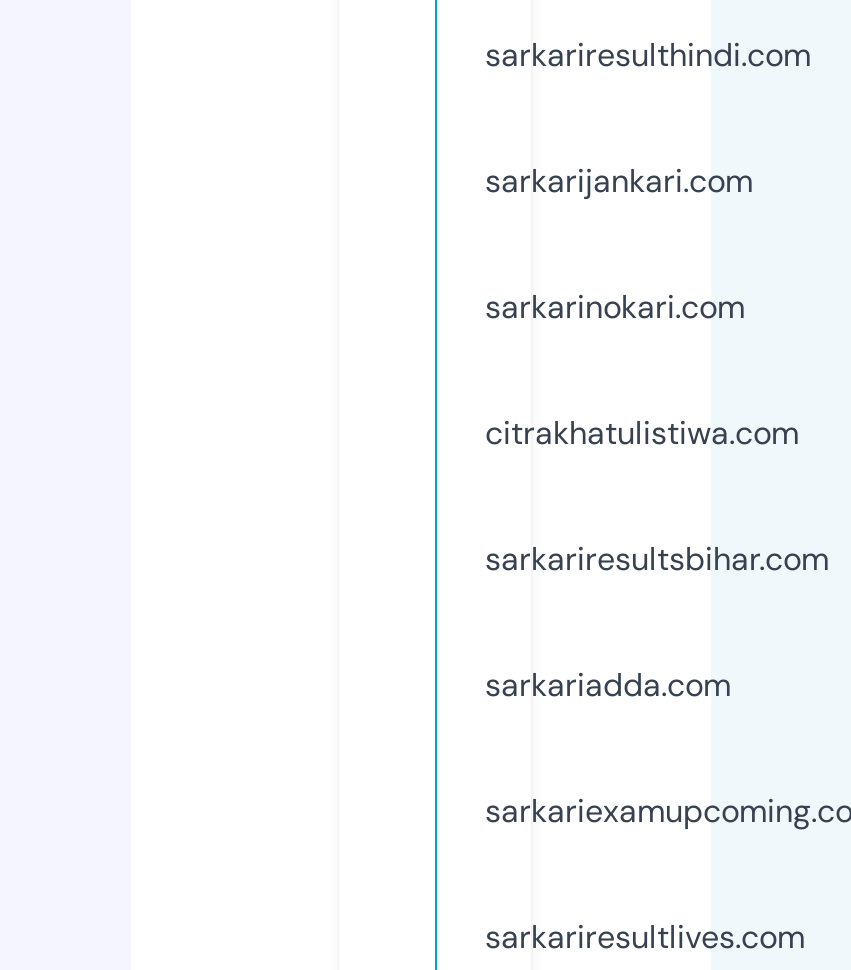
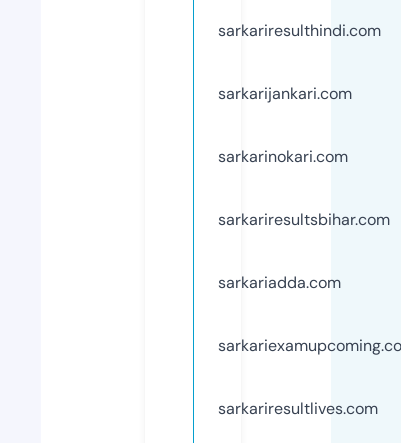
- citrakhatulistiwa.com
